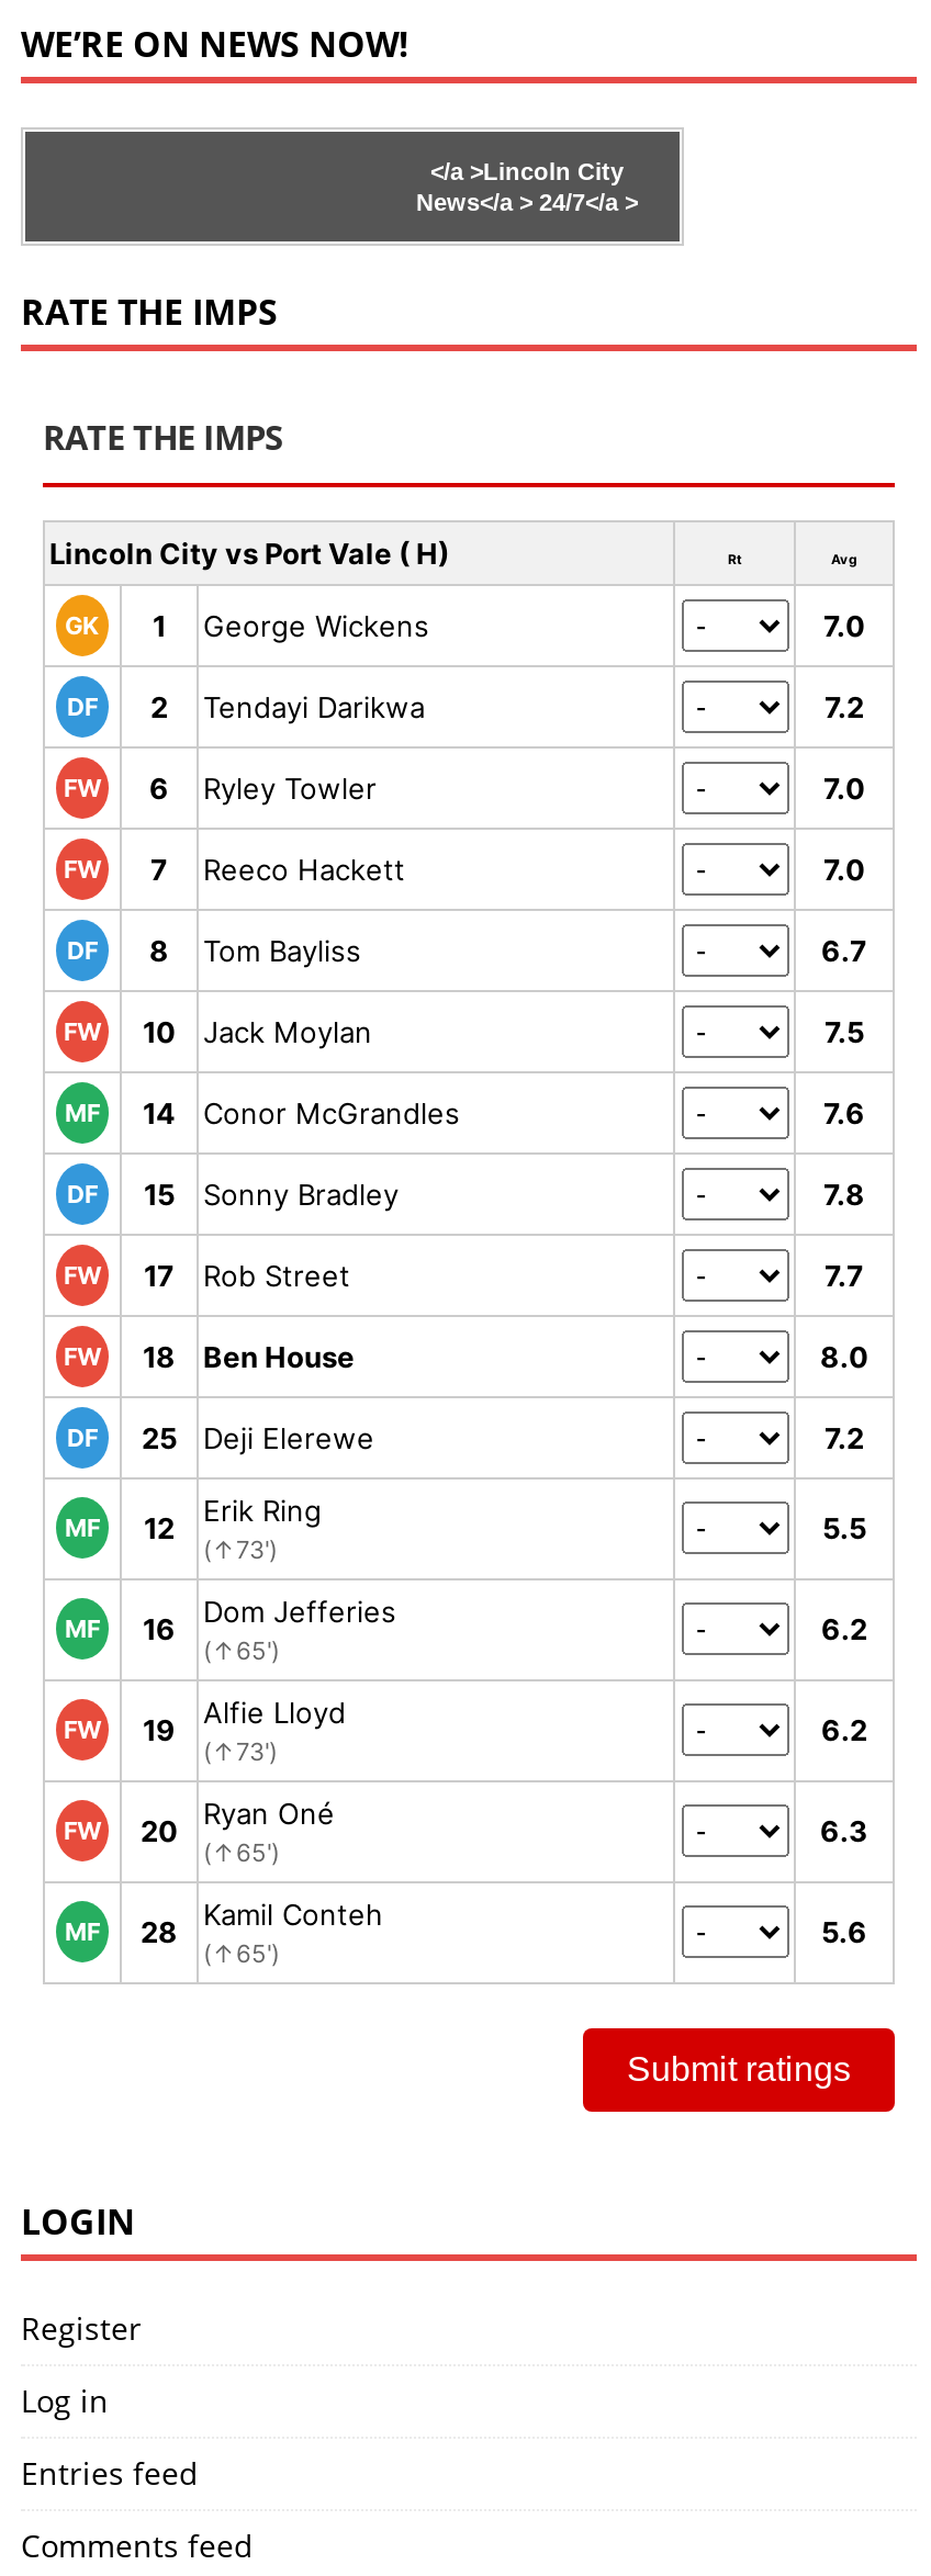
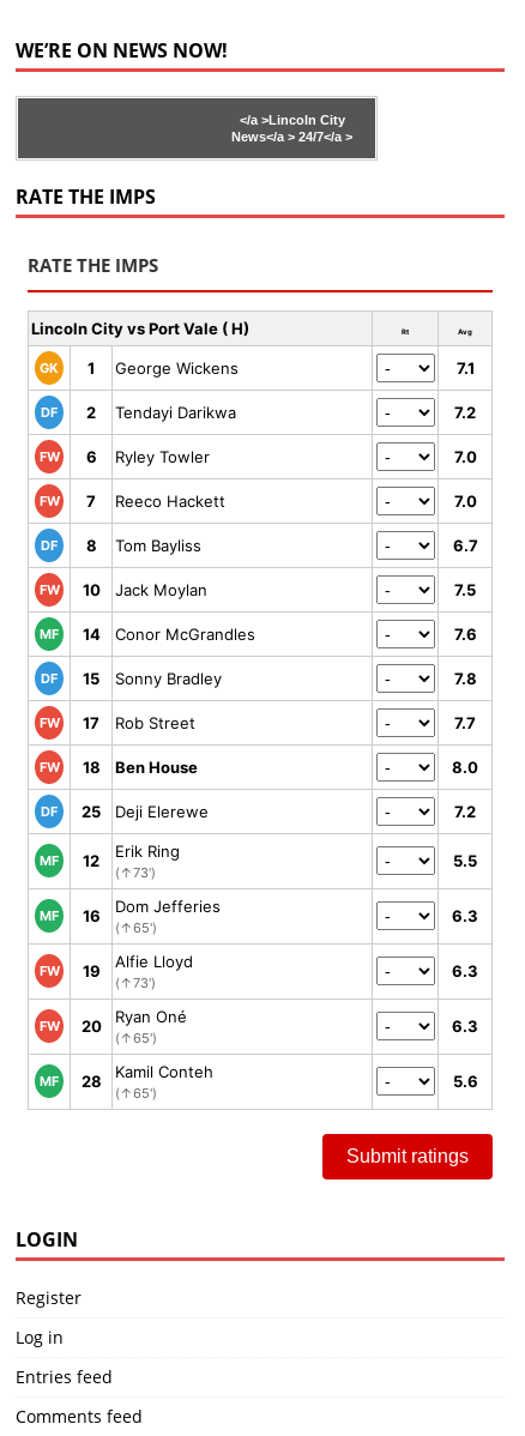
- 7.0
+ 7.1

- 6.2
+ 6.3

- 6.2
+ 6.3
